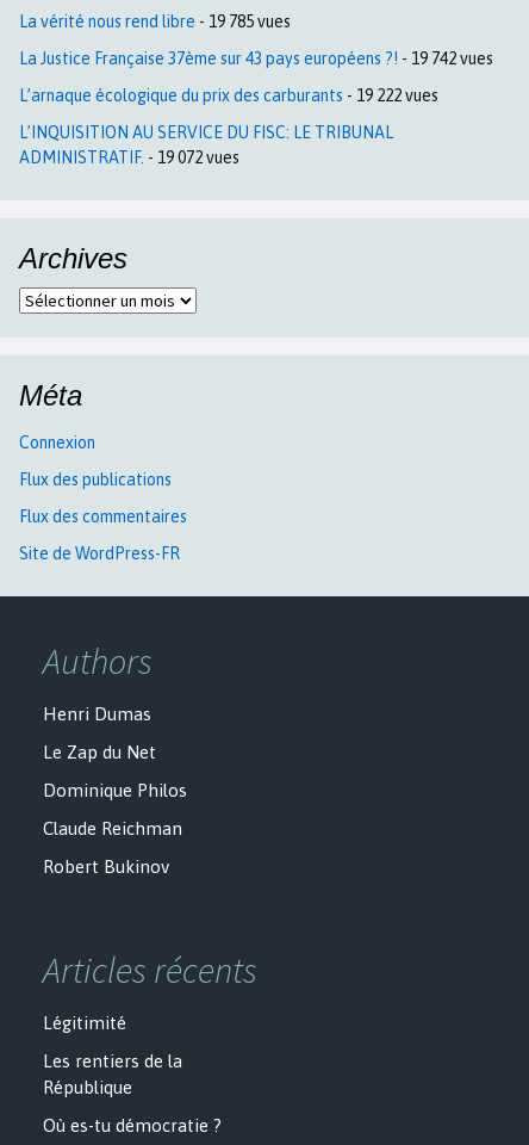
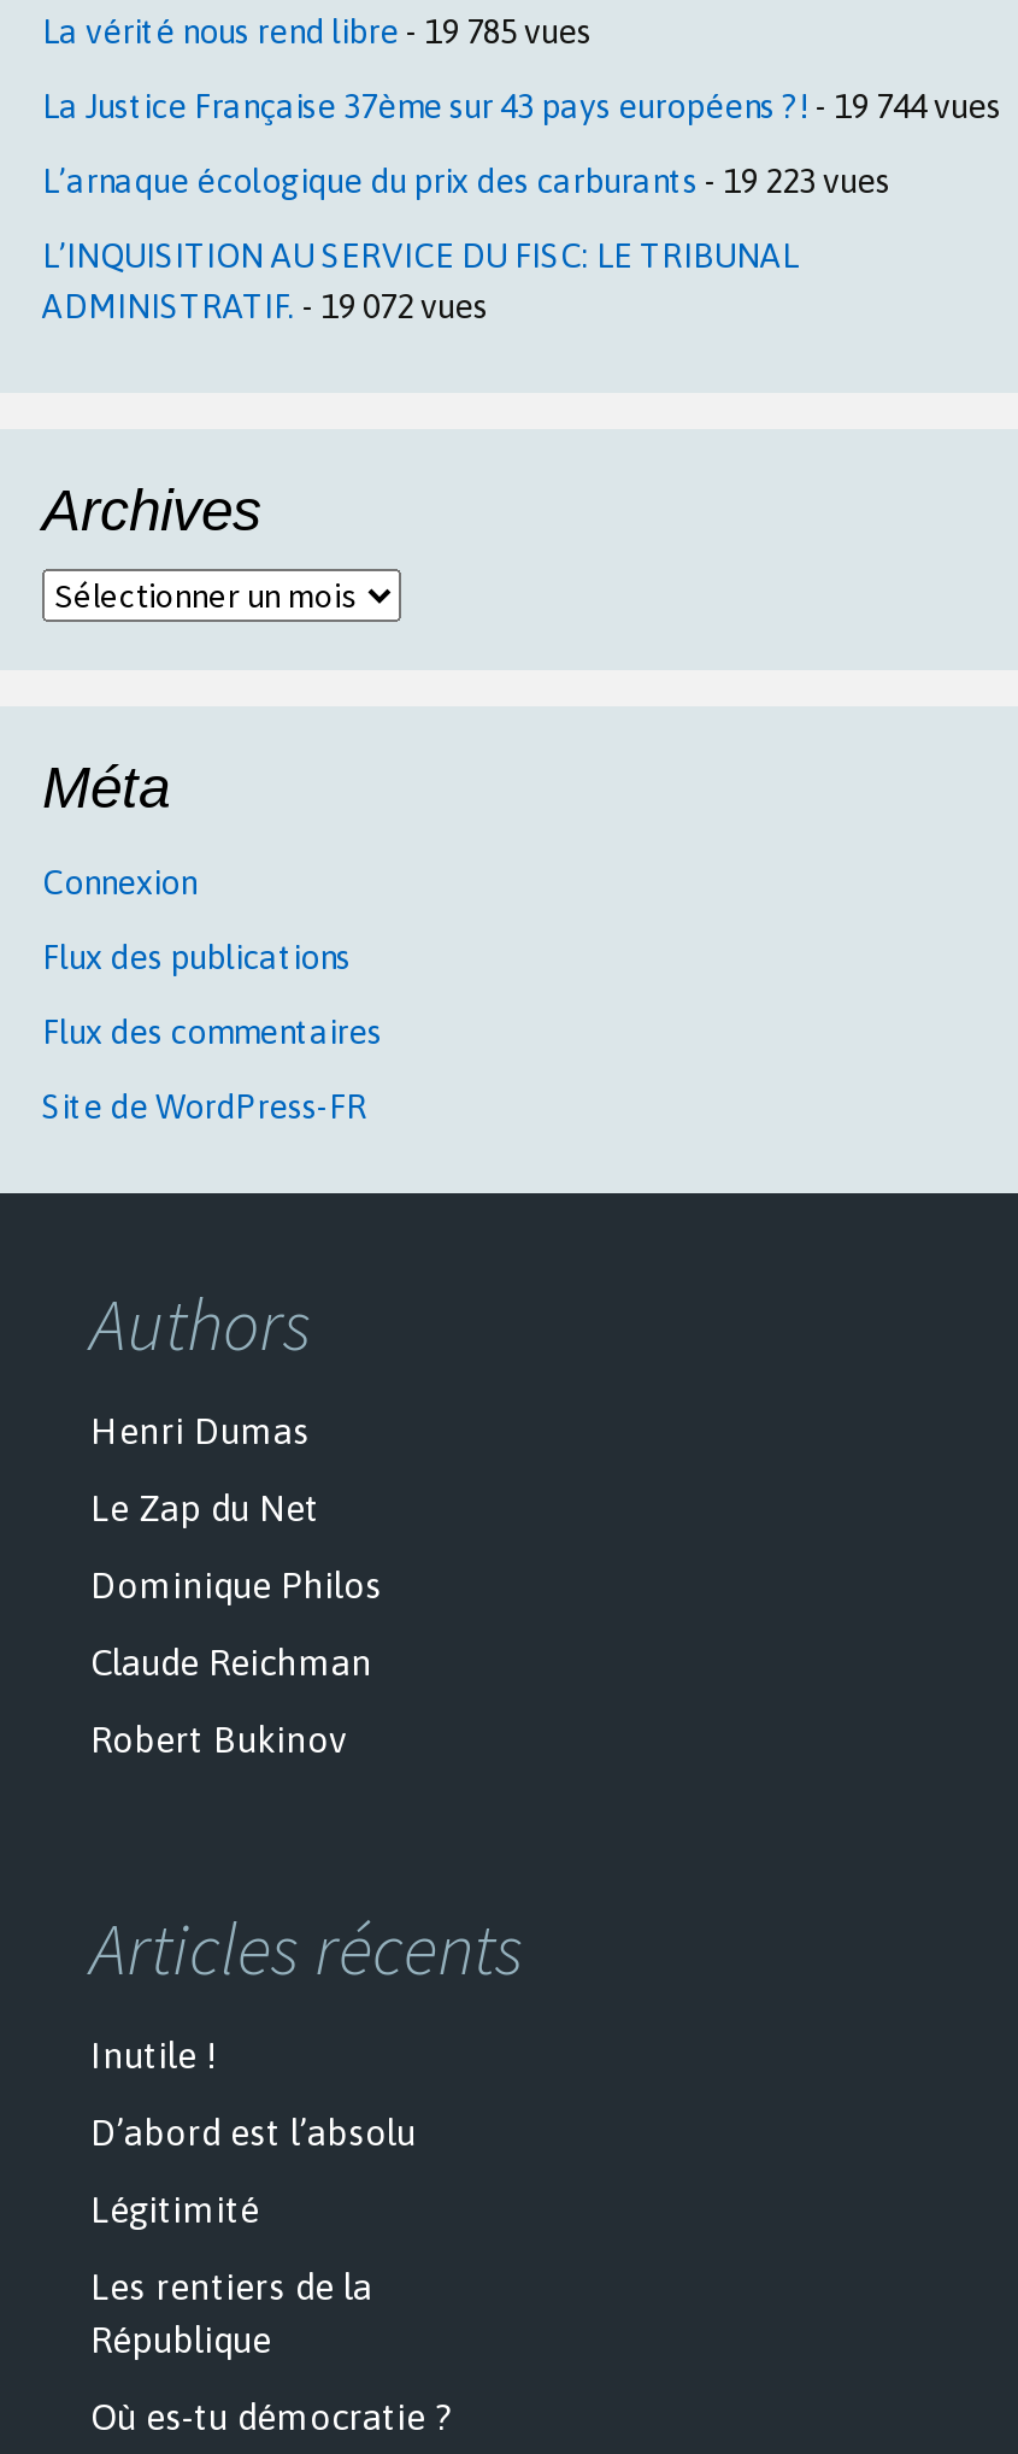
- La Justice Française 37ème sur 43 pays européens ?! - 19 742 vues
+ La Justice Française 37ème sur 43 pays européens ?! - 19 744 vues

- L’arnaque écologique du prix des carburants - 19 222 vues
+ L’arnaque écologique du prix des carburants - 19 223 vues

+ Inutile !
+ D’abord est l’absolu
